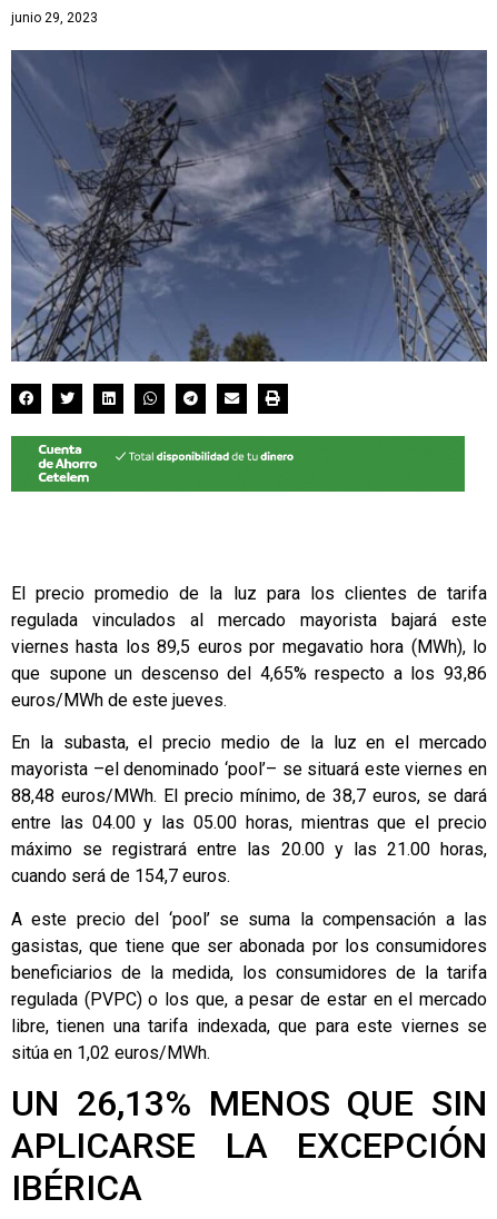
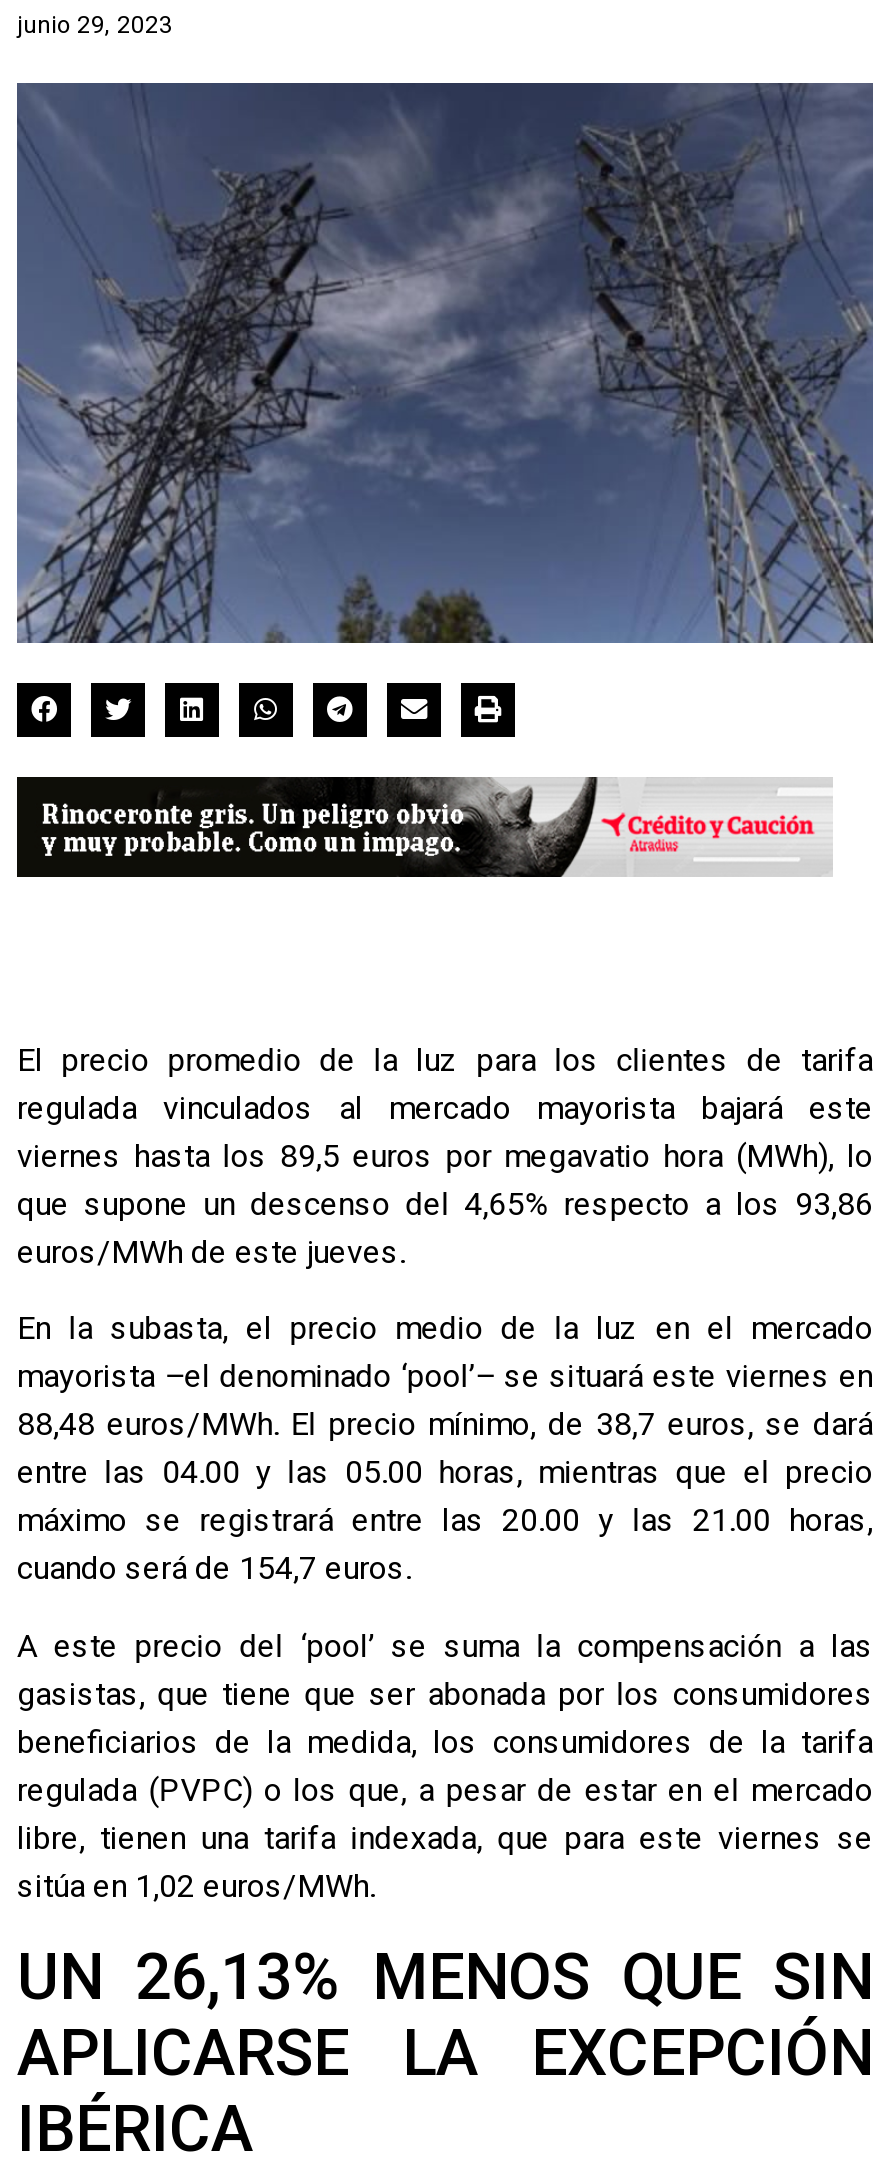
- [image]
+ [image]
